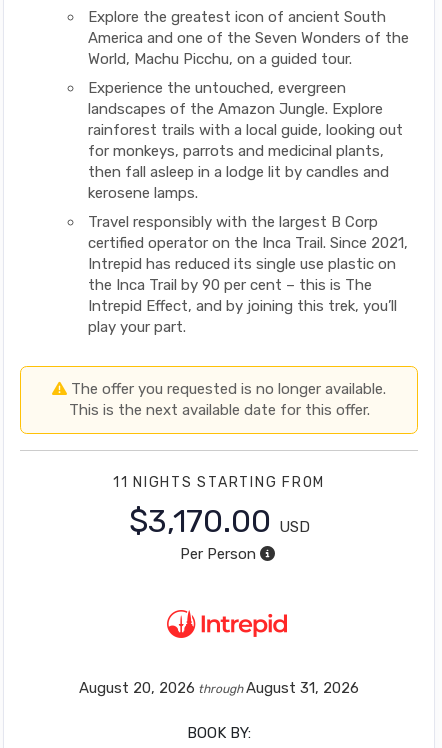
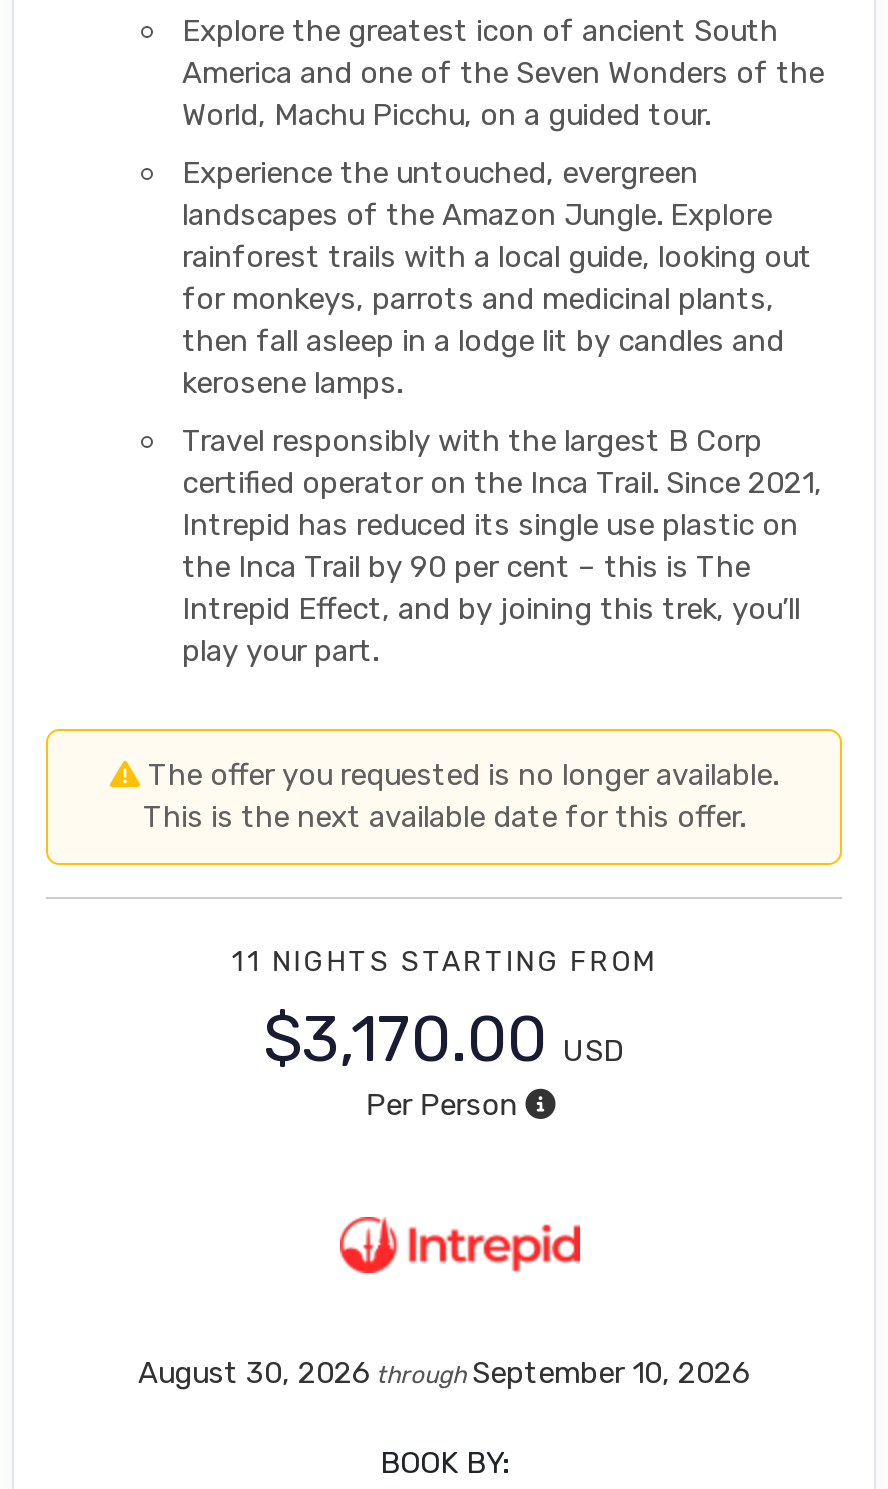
- August 20, 2026 throughAugust 31, 2026
+ August 30, 2026 throughSeptember 10, 2026
